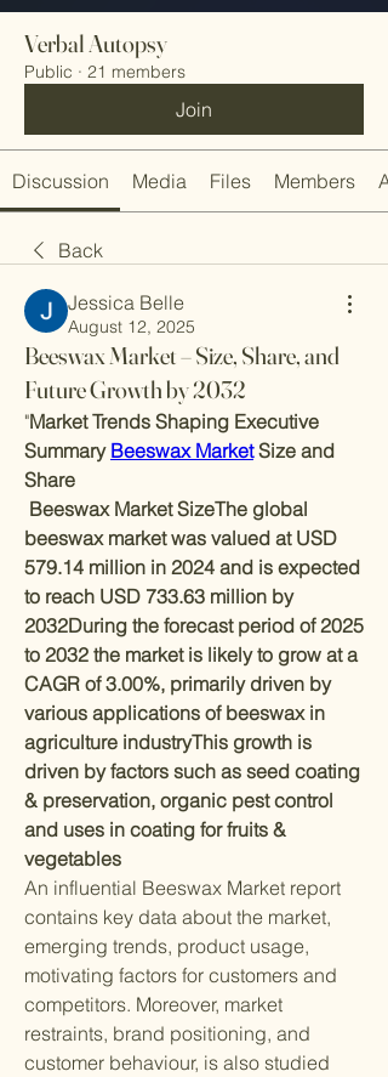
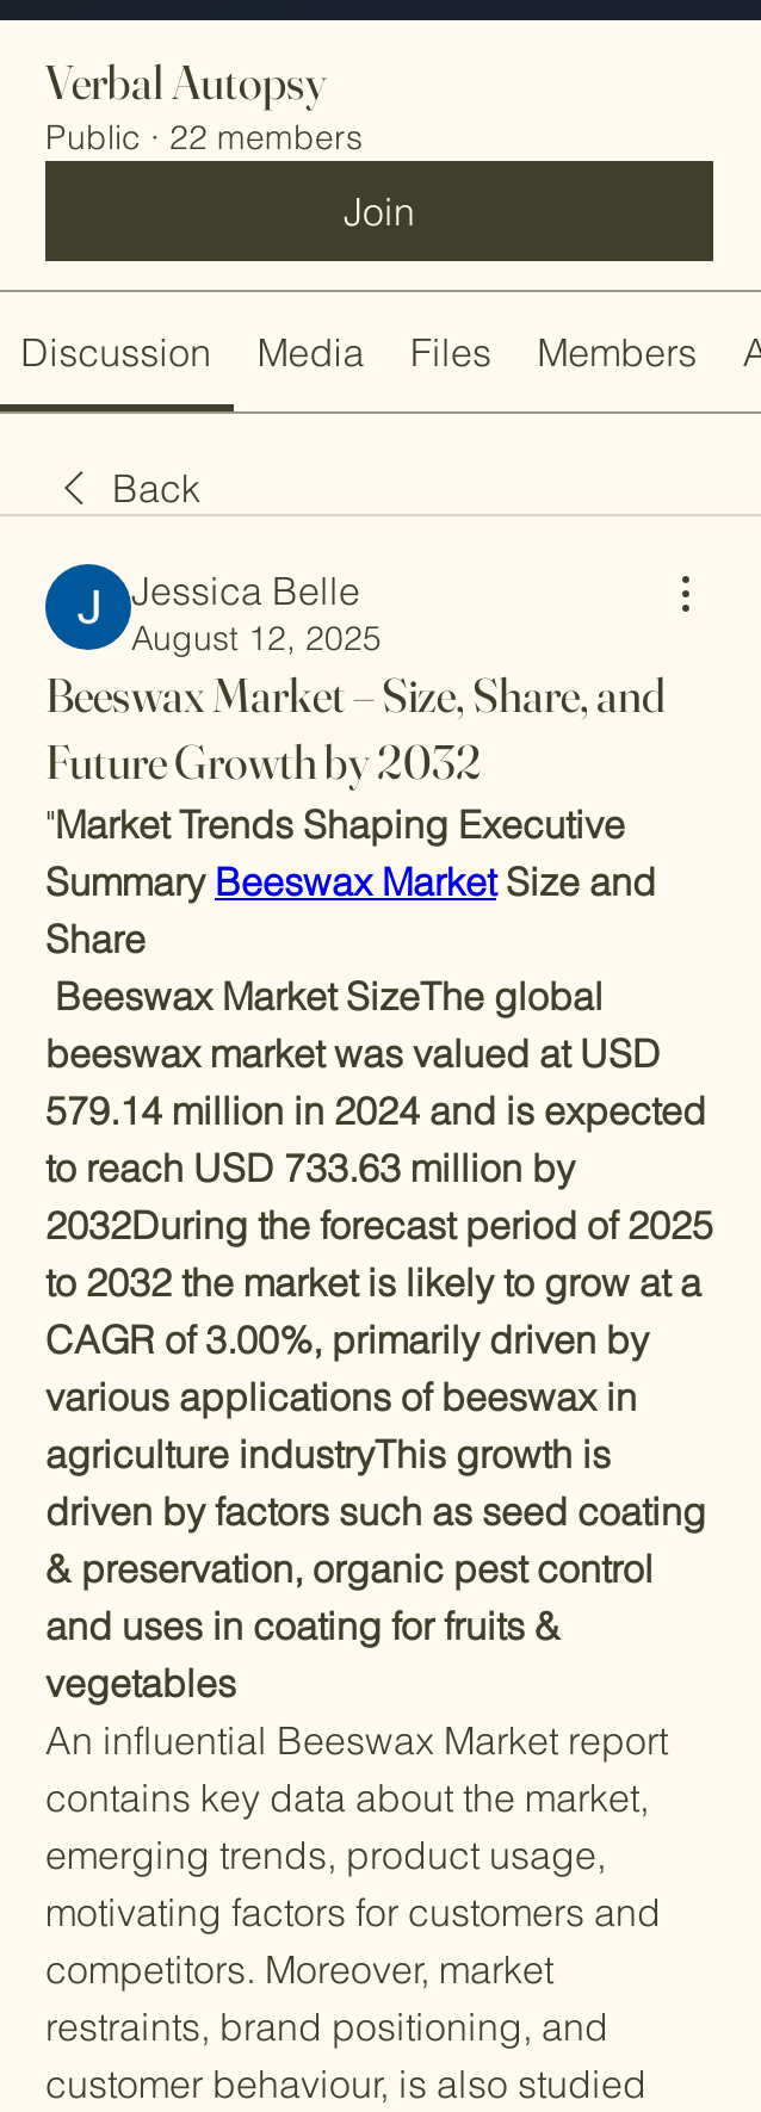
- Public · 21 members
+ Public · 22 members
